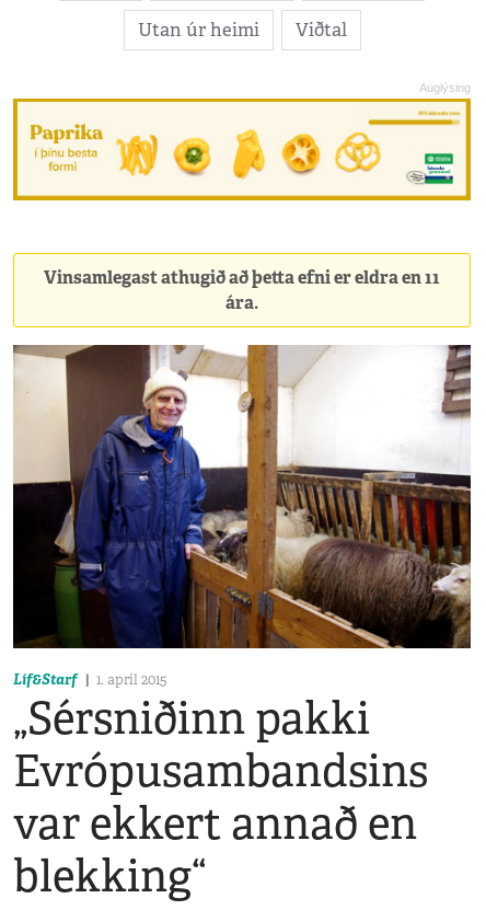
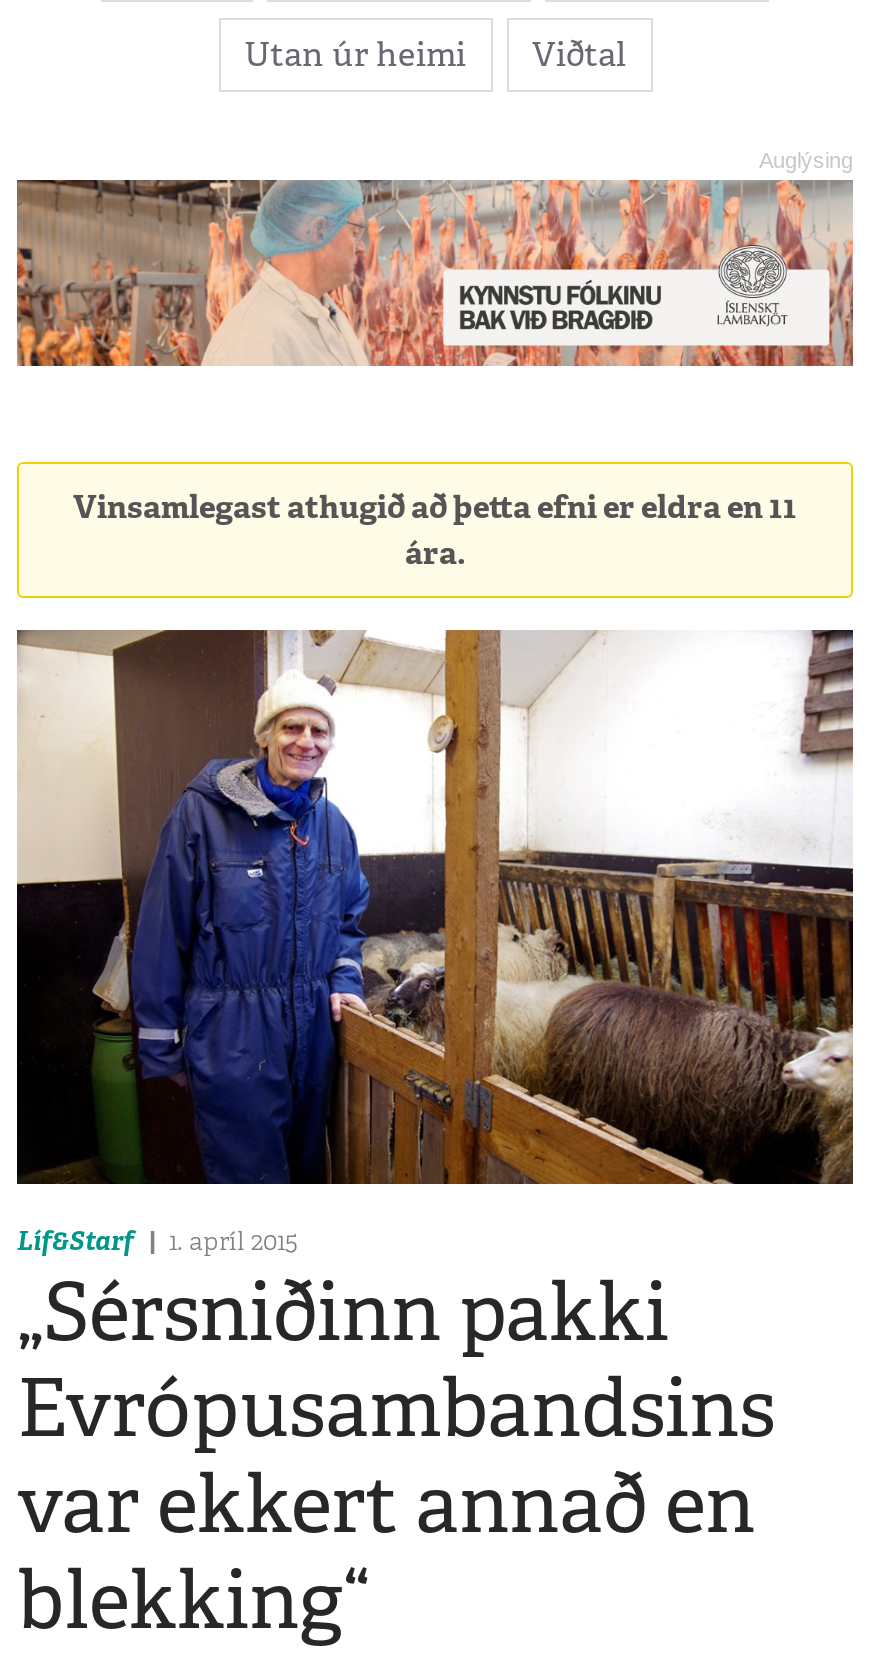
- [image]
+ [image]
